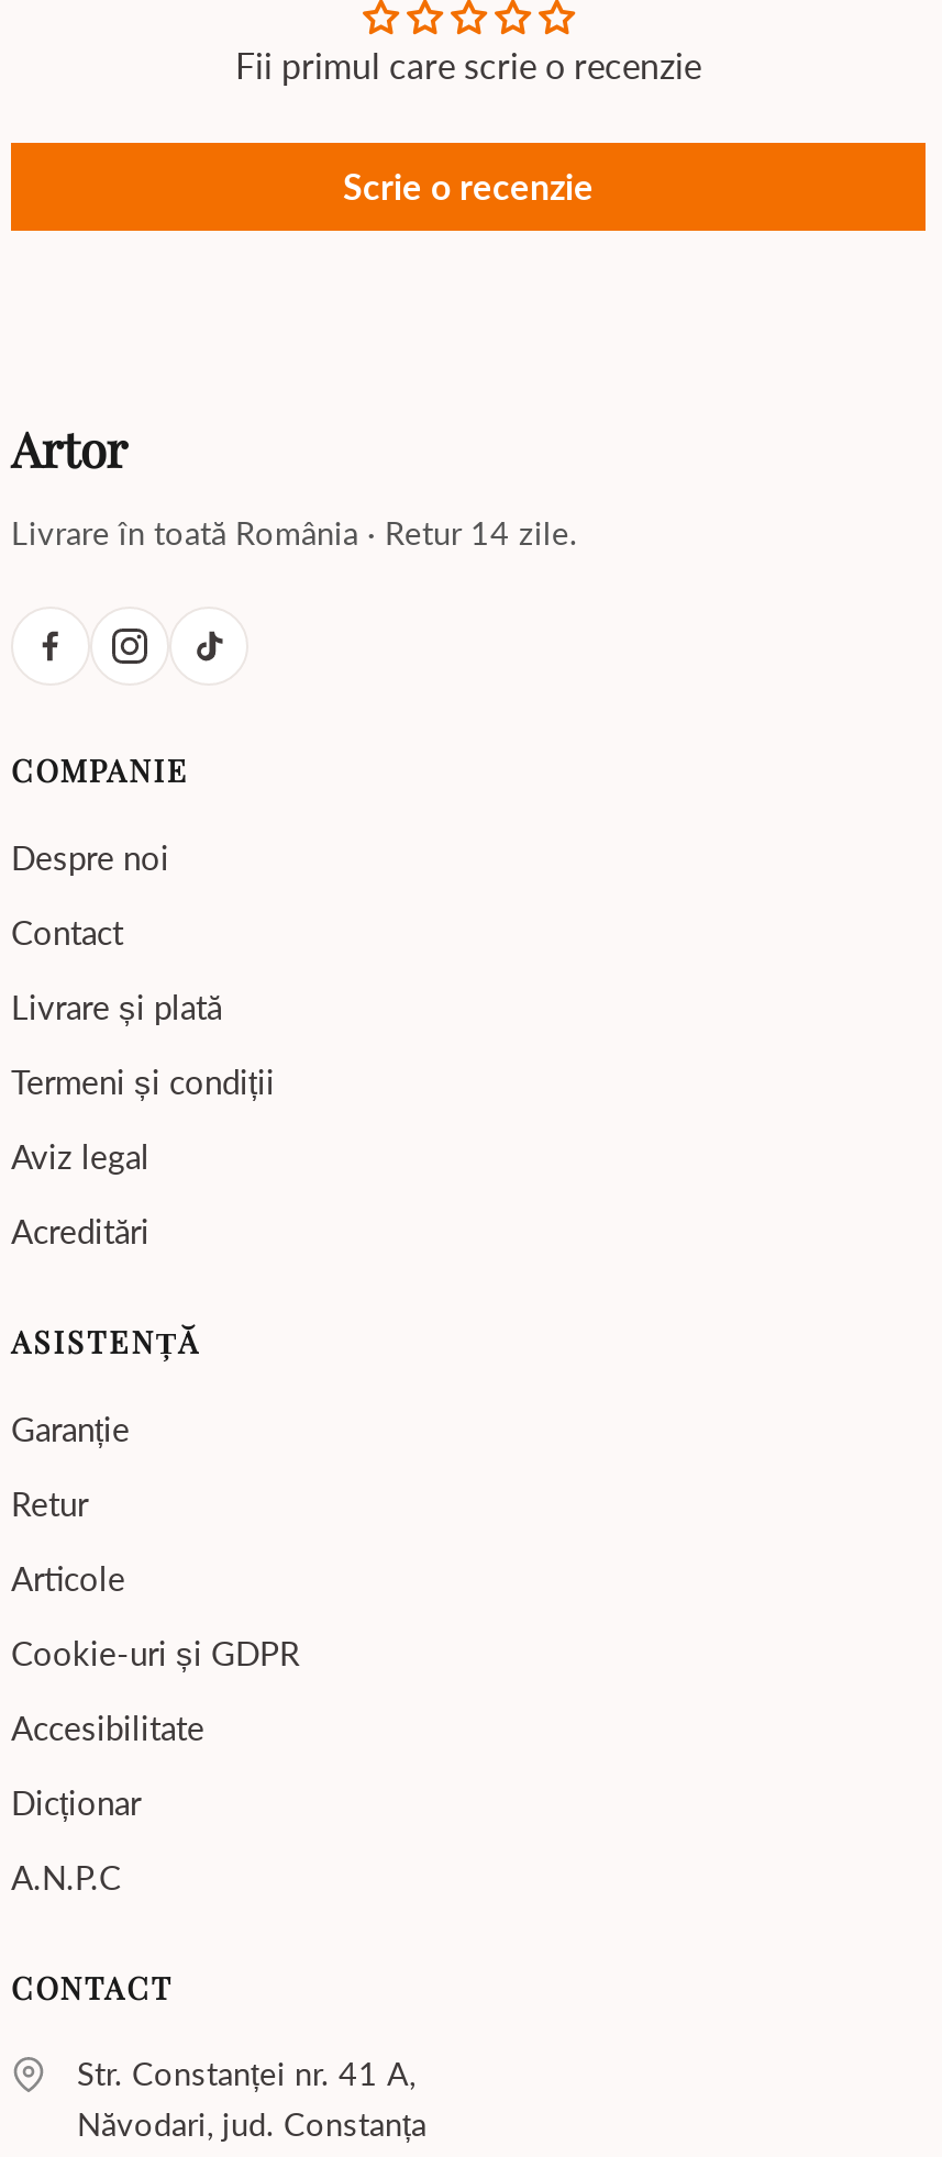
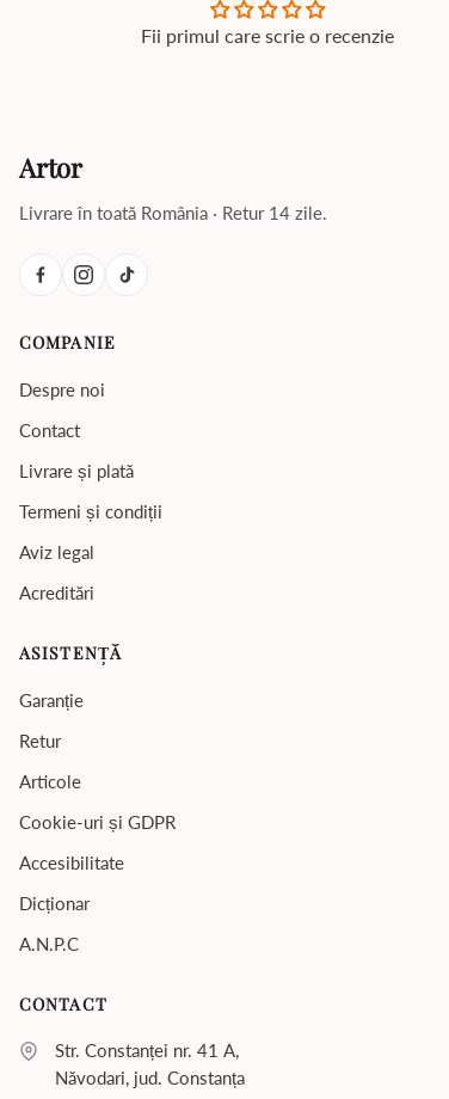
- Scrie o recenzie
